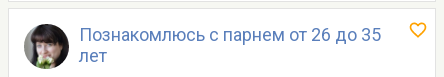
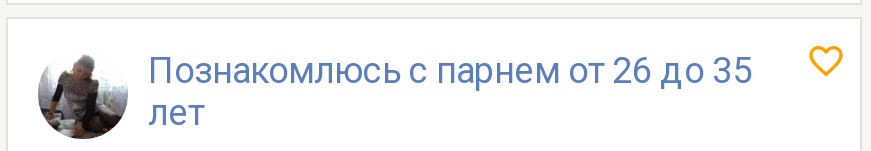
- [image]
+ [image]
